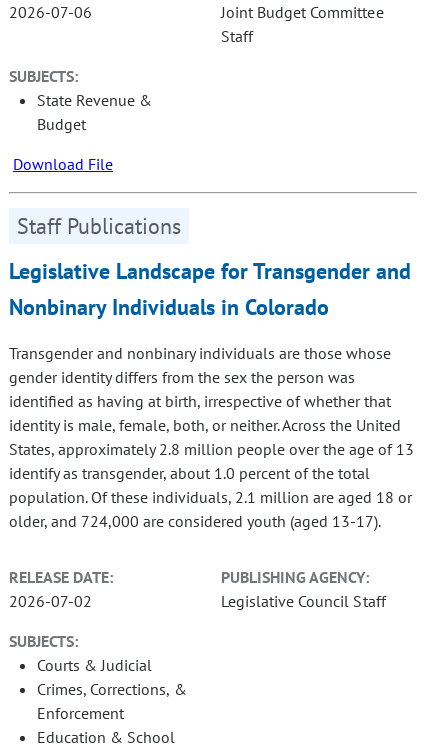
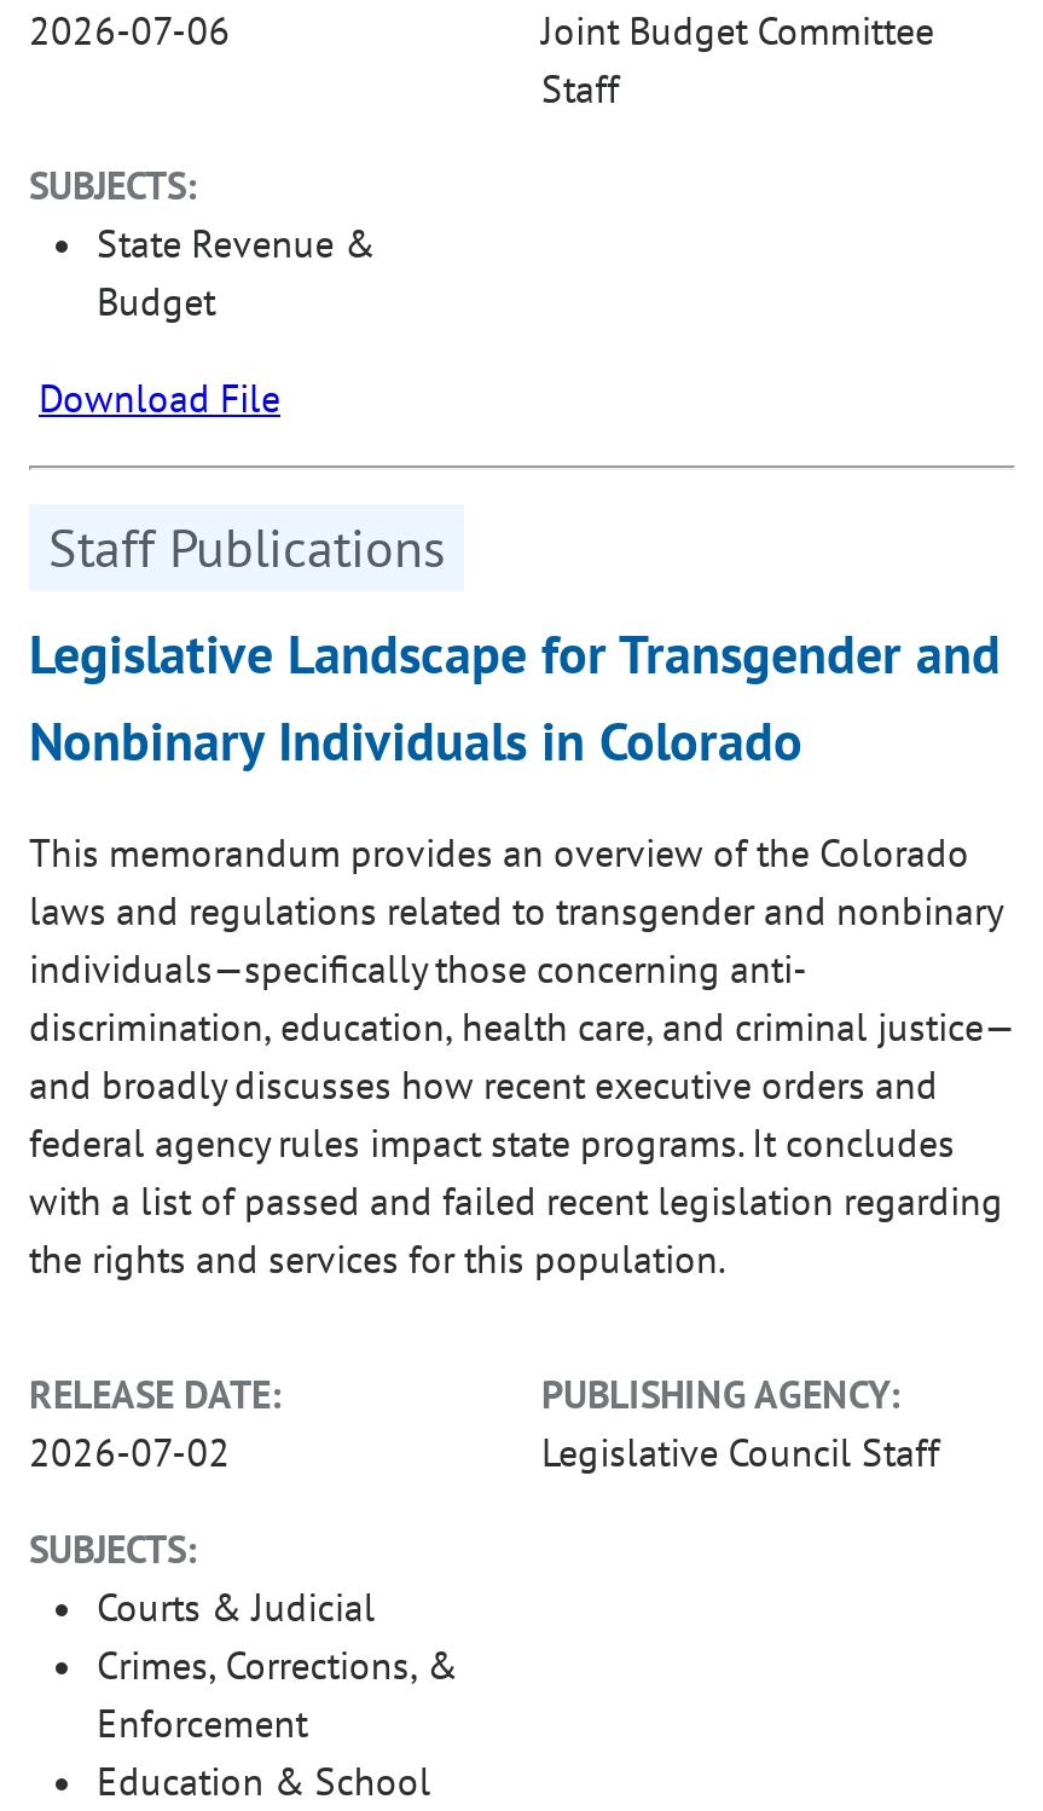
- Transgender and nonbinary individuals are those whose
- gender identity differs from the sex the person was
- identified as having at birth, irrespective of whether that
- identity is male, female, both, or neither. Across the United
- States, approximately 2.8 million people over the age of 13
- identify as transgender, about 1.0 percent of the total
- population. Of these individuals, 2.1 million are aged 18 or
- older, and 724,000 are considered youth (aged 13-17).
+ This memorandum provides an overview of the Colorado
+ laws and regulations related to transgender and nonbinary
+ individuals—specifically those concerning anti-
+ discrimination, education, health care, and criminal justice—
+ and broadly discusses how recent executive orders and
+ federal agency rules impact state programs. It concludes
+ with a list of passed and failed recent legislation regarding
+ the rights and services for this population.
